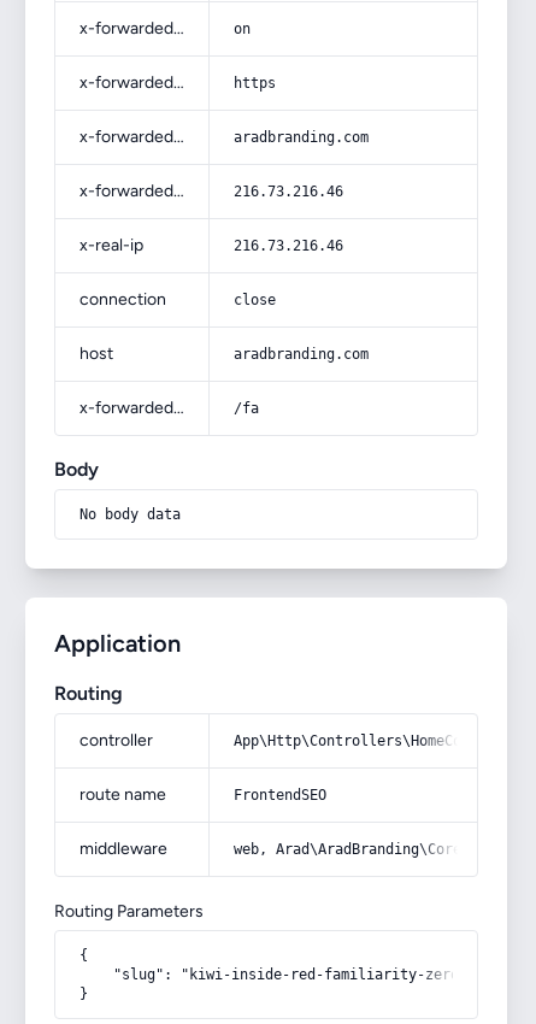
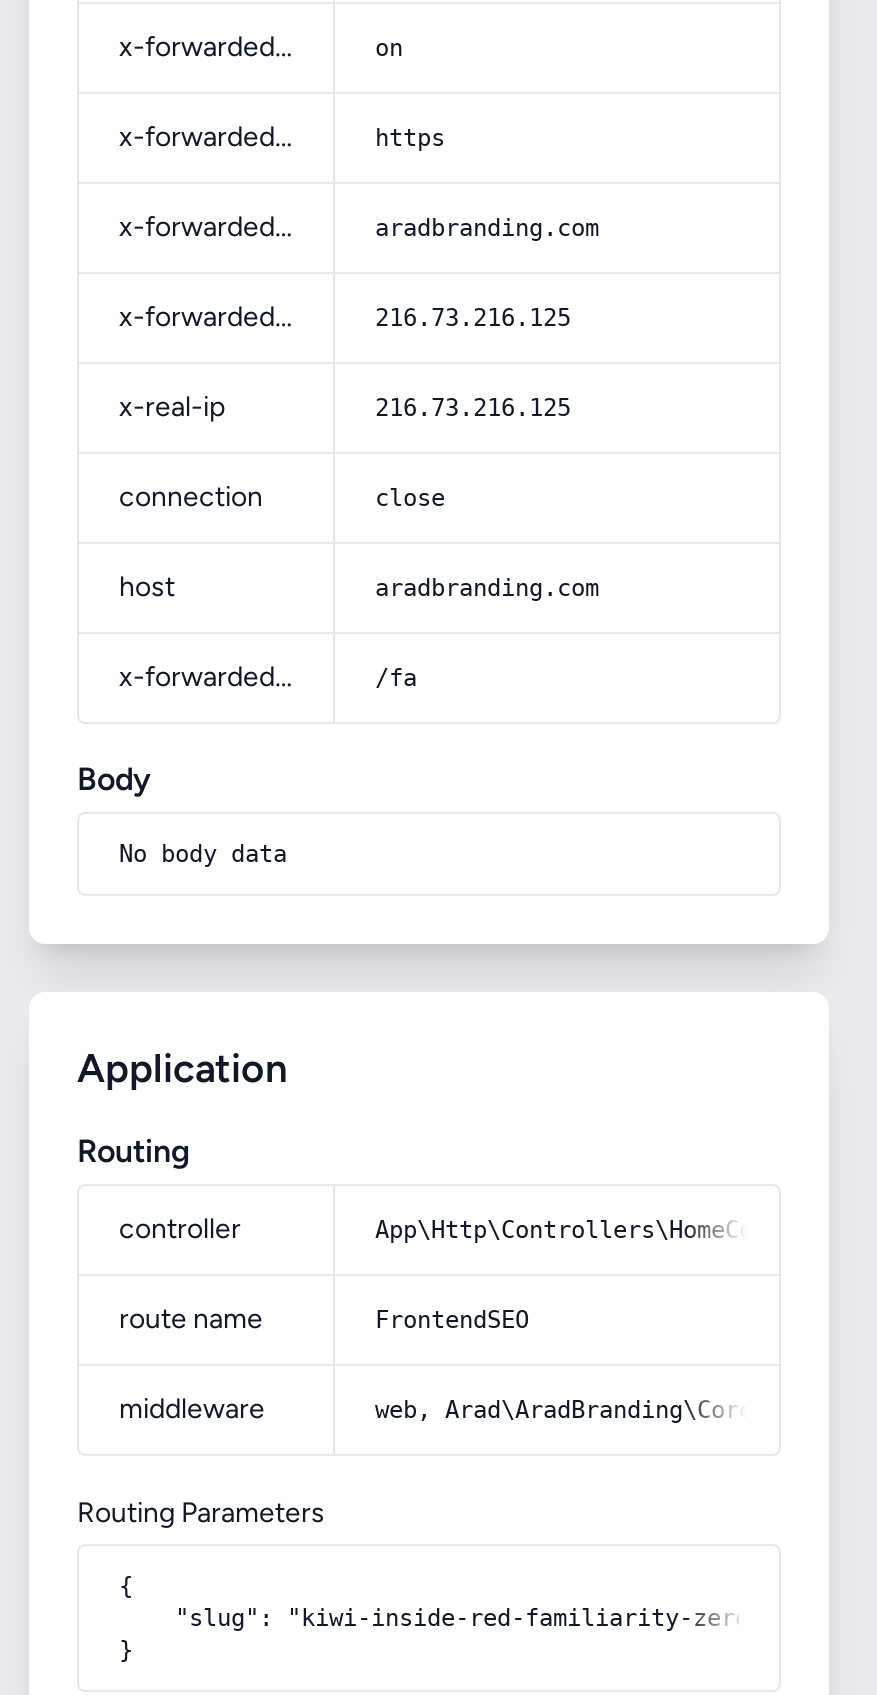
- 216.73.216.46
+ 216.73.216.125

- 216.73.216.46
+ 216.73.216.125
